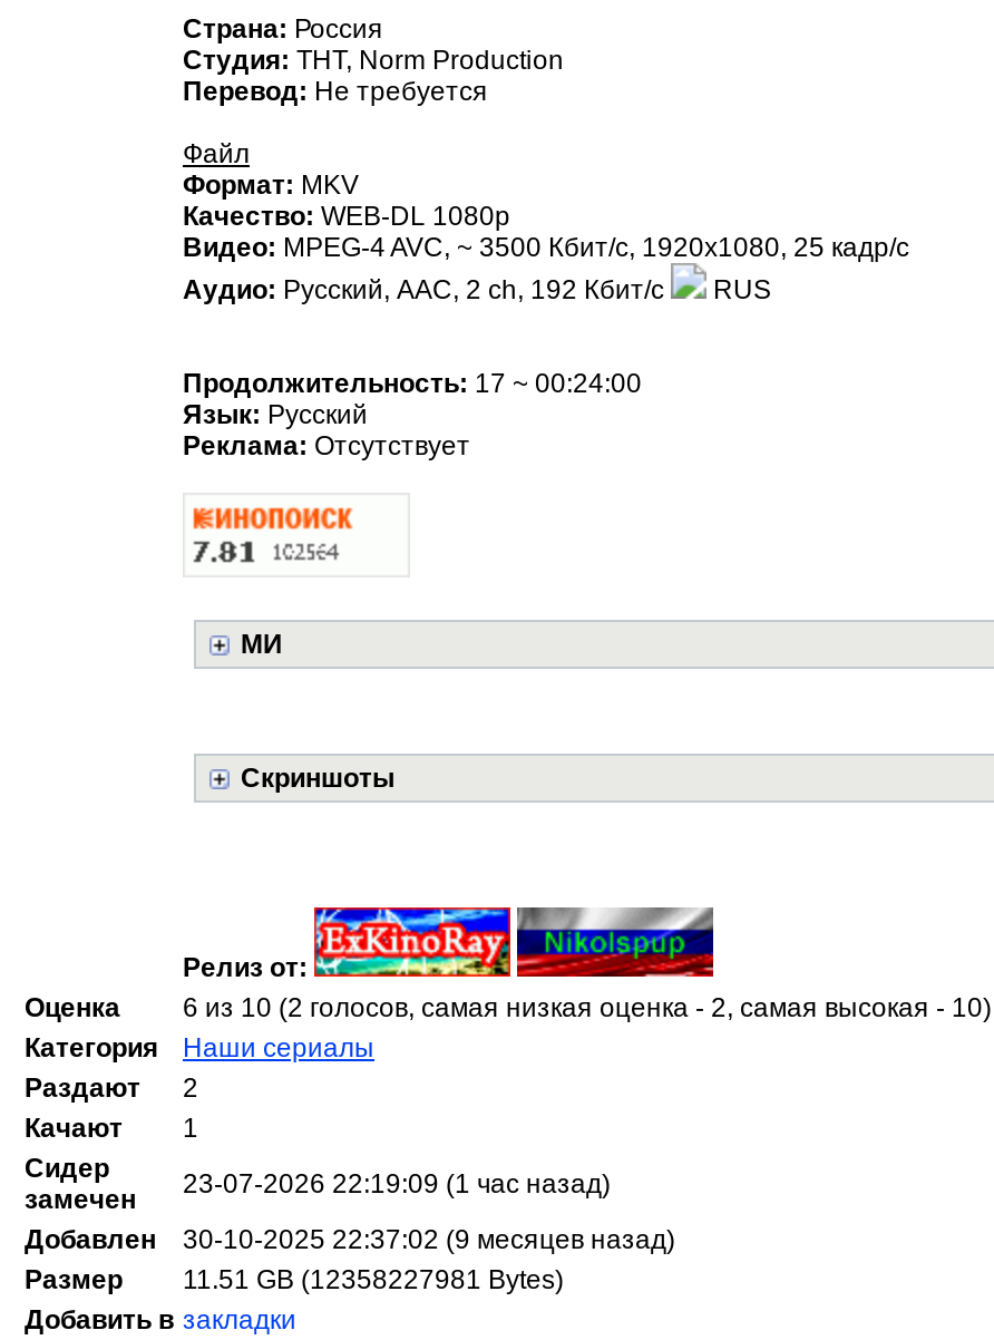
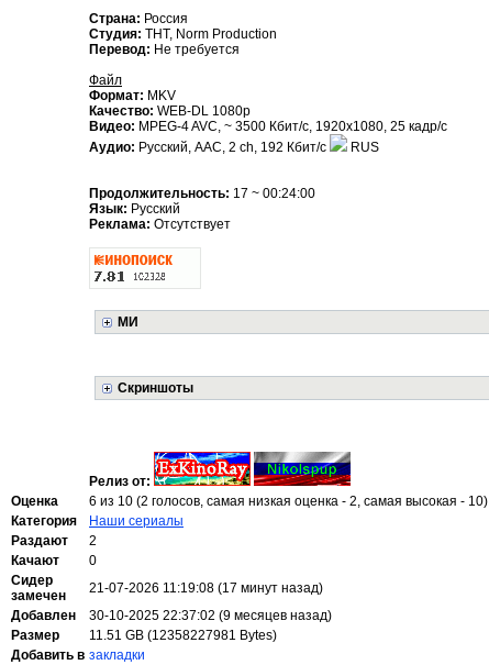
- Качают 1
+ Качают 0

- замечен 23-07-2026 22:19:09 (1 час назад)
+ замечен 21-07-2026 11:19:08 (17 минут назад)
